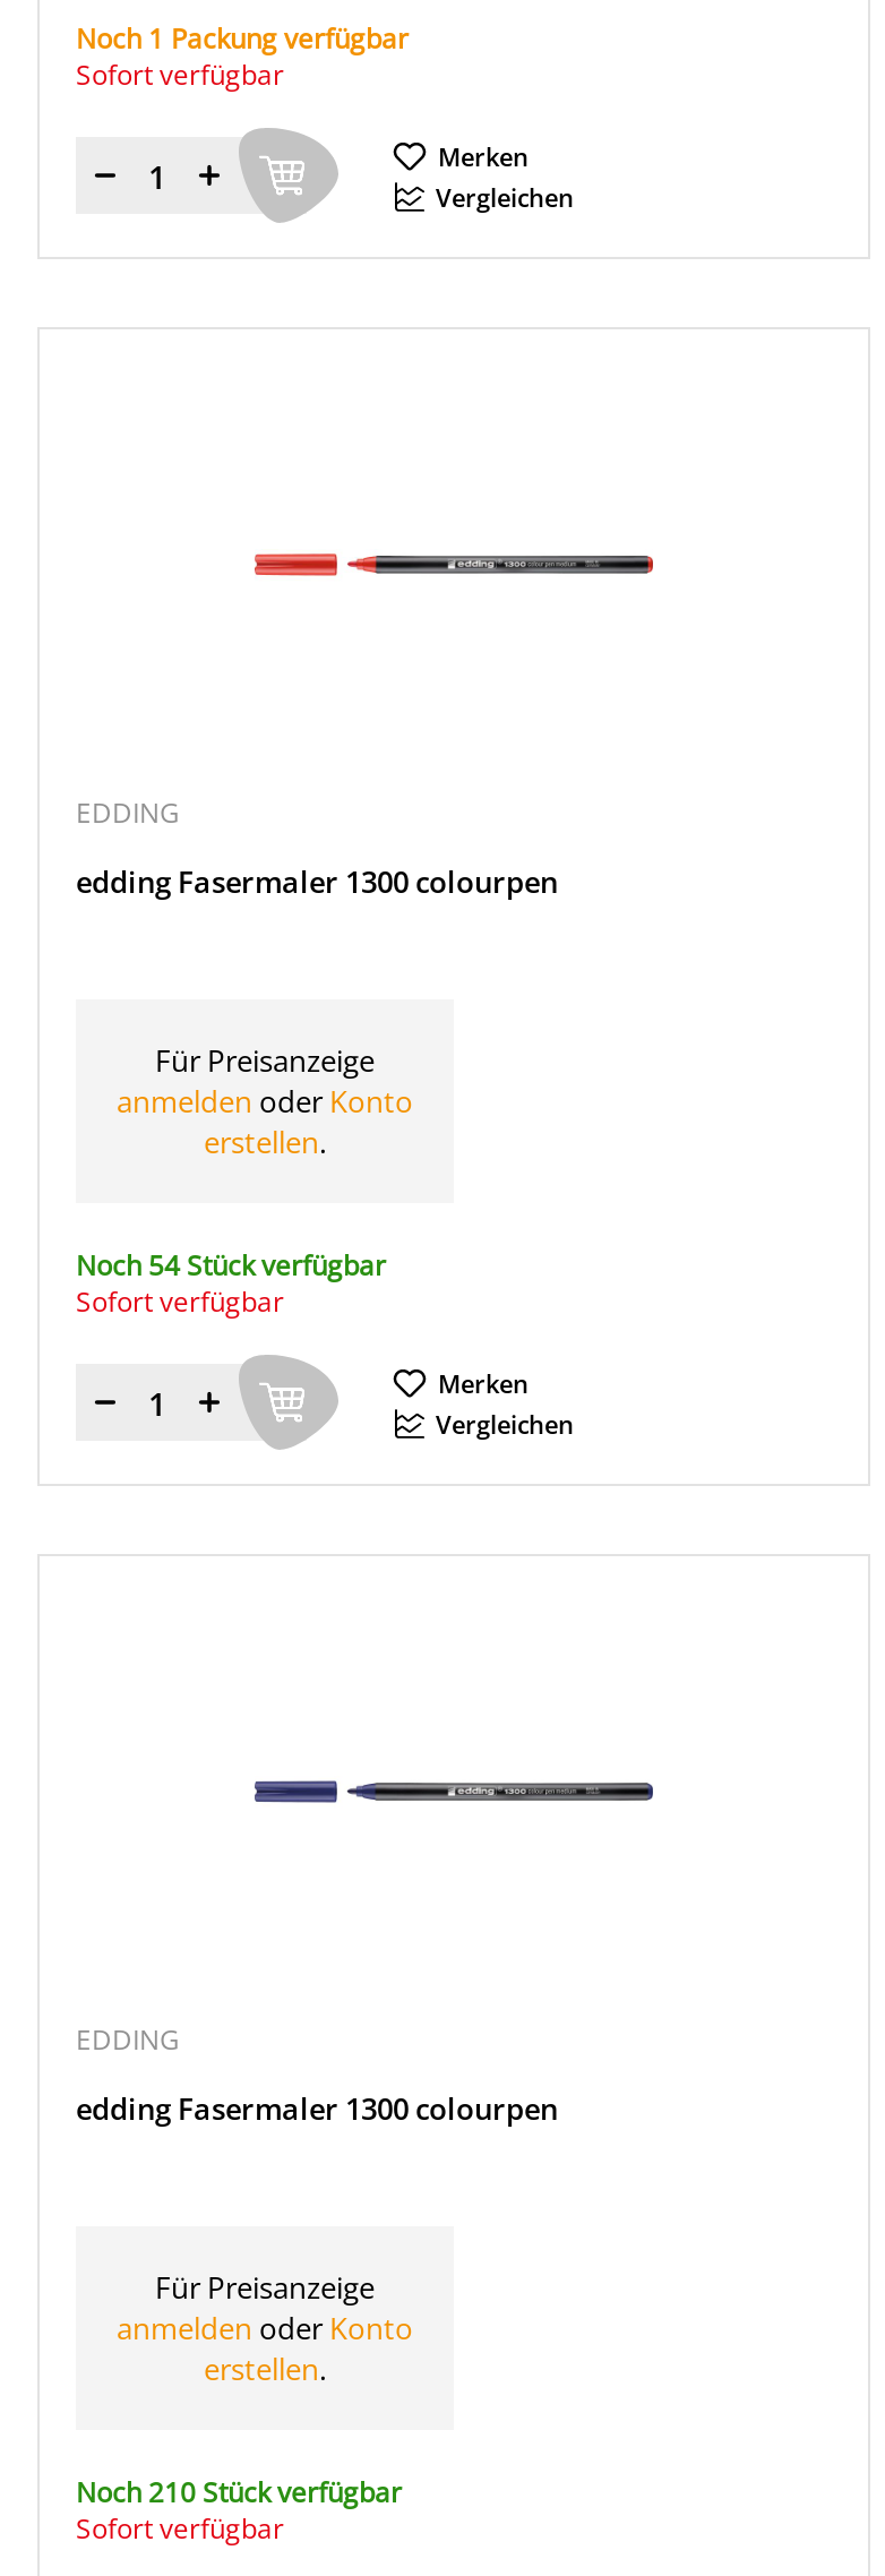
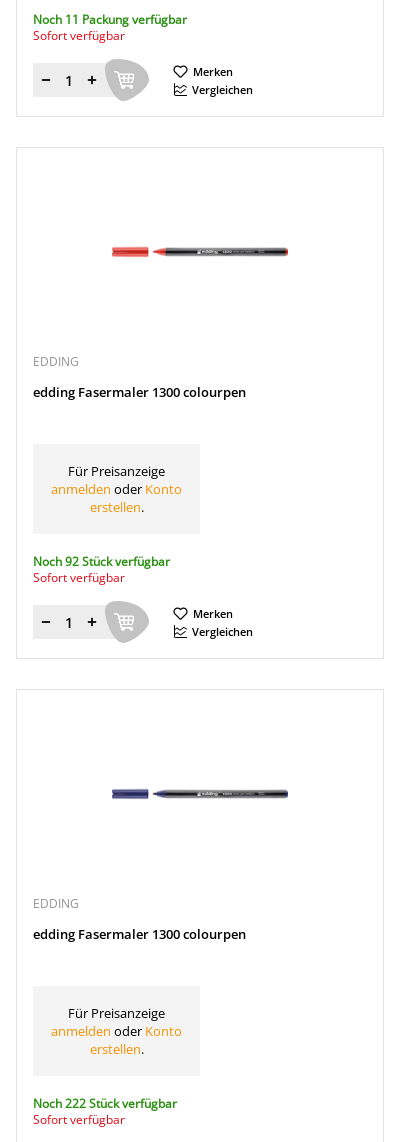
- Noch 1 Packung verfügbar
+ Noch 11 Packung verfügbar

- Noch 54 Stück verfügbar
+ Noch 92 Stück verfügbar

- Noch 210 Stück verfügbar
+ Noch 222 Stück verfügbar
